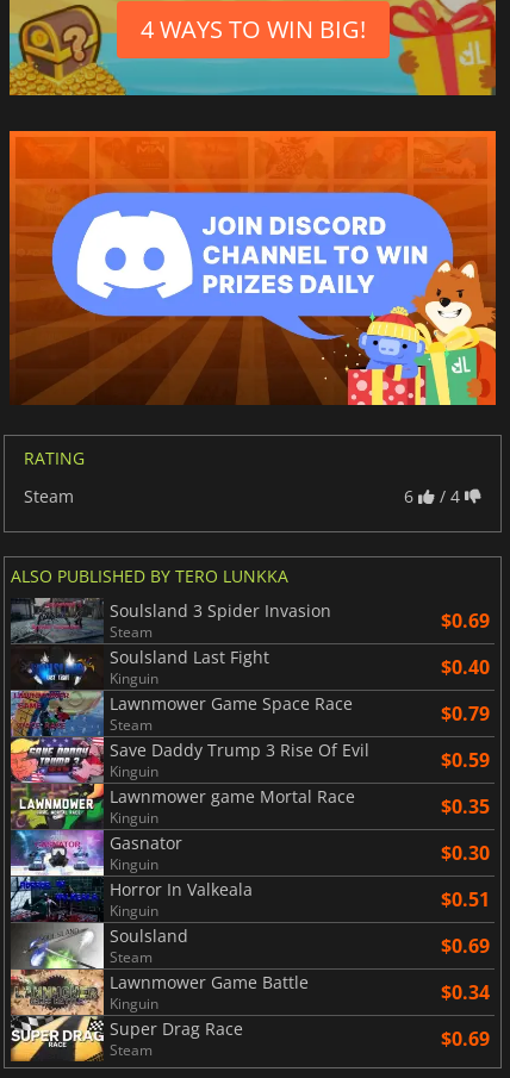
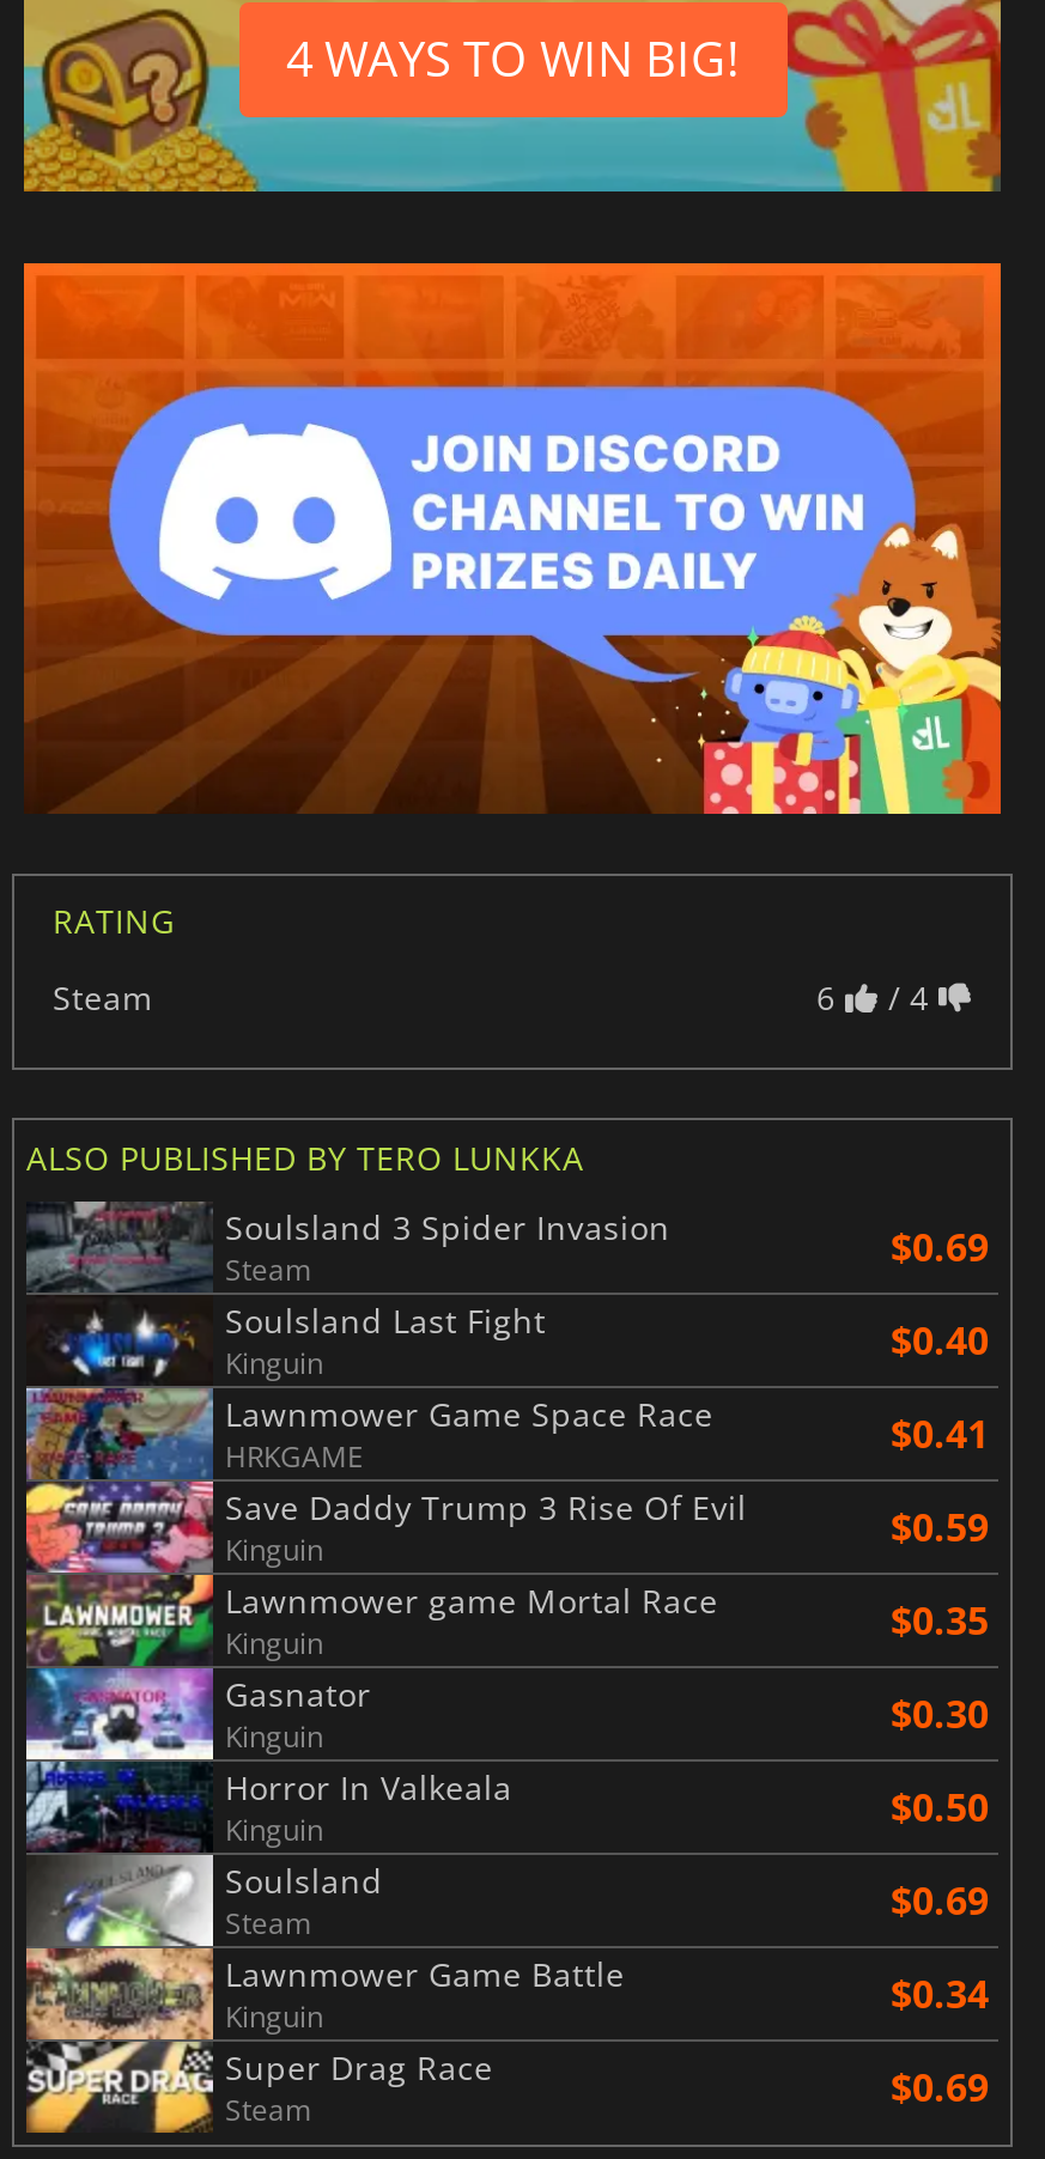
- Steam
- $0.79
+ HRKGAME
+ $0.41

- $0.51
+ $0.50
